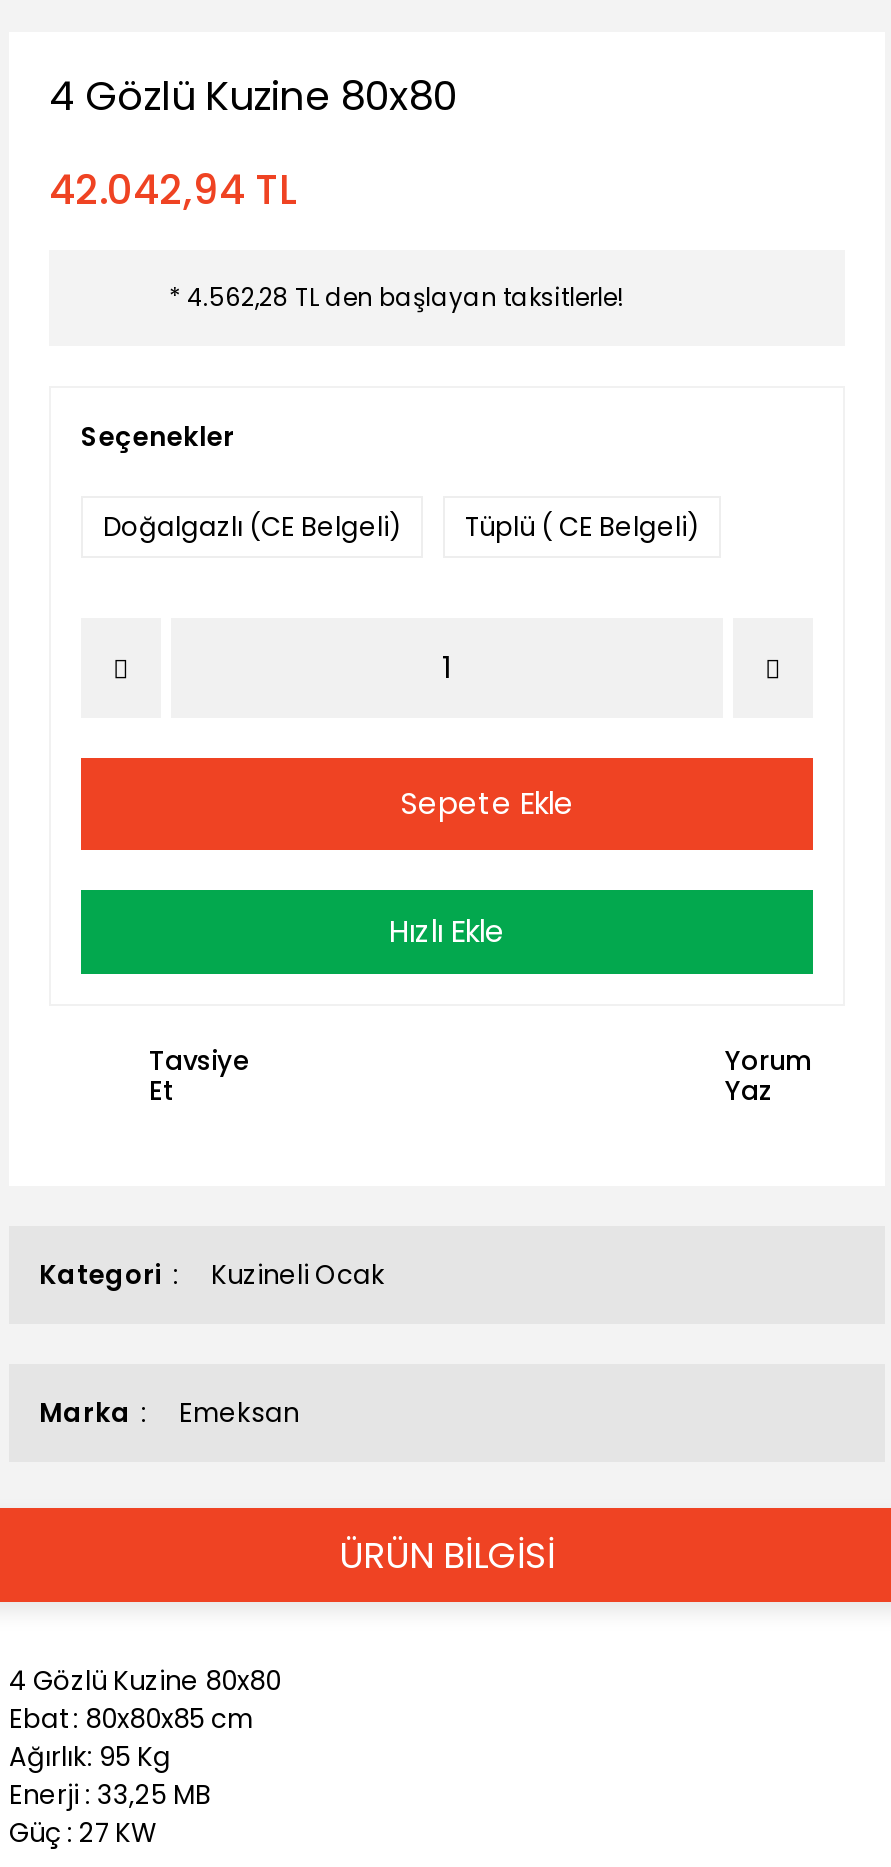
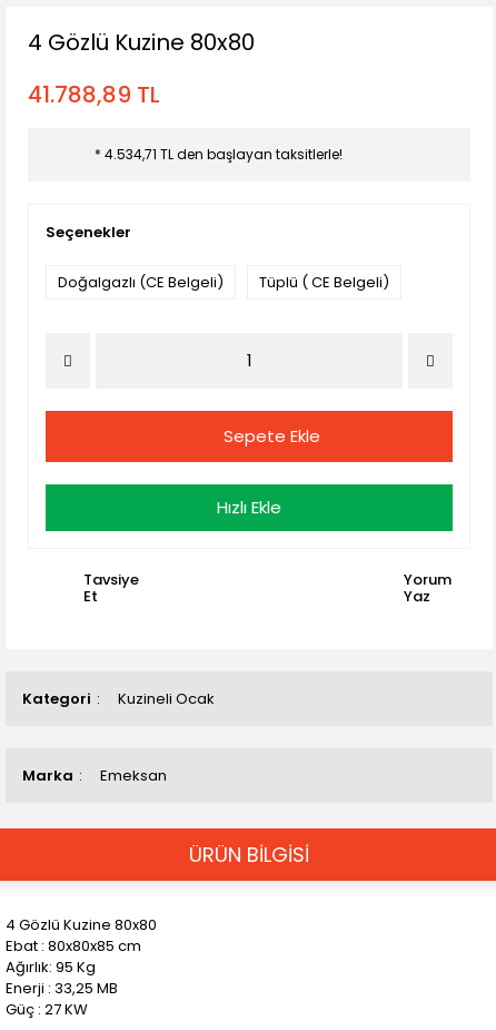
- 42.042,94 TL
+ 41.788,89 TL

- * 4.562,28 TL den başlayan taksitlerle!
+ * 4.534,71 TL den başlayan taksitlerle!
